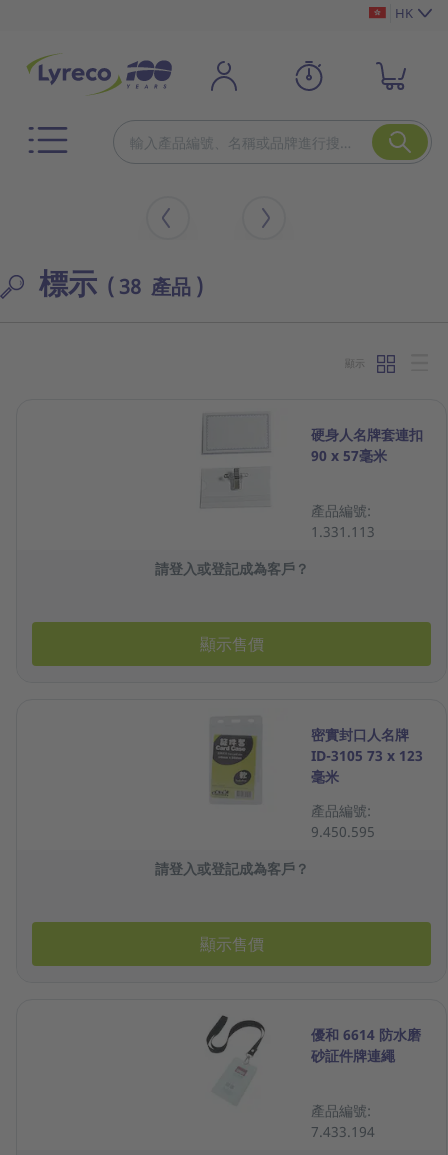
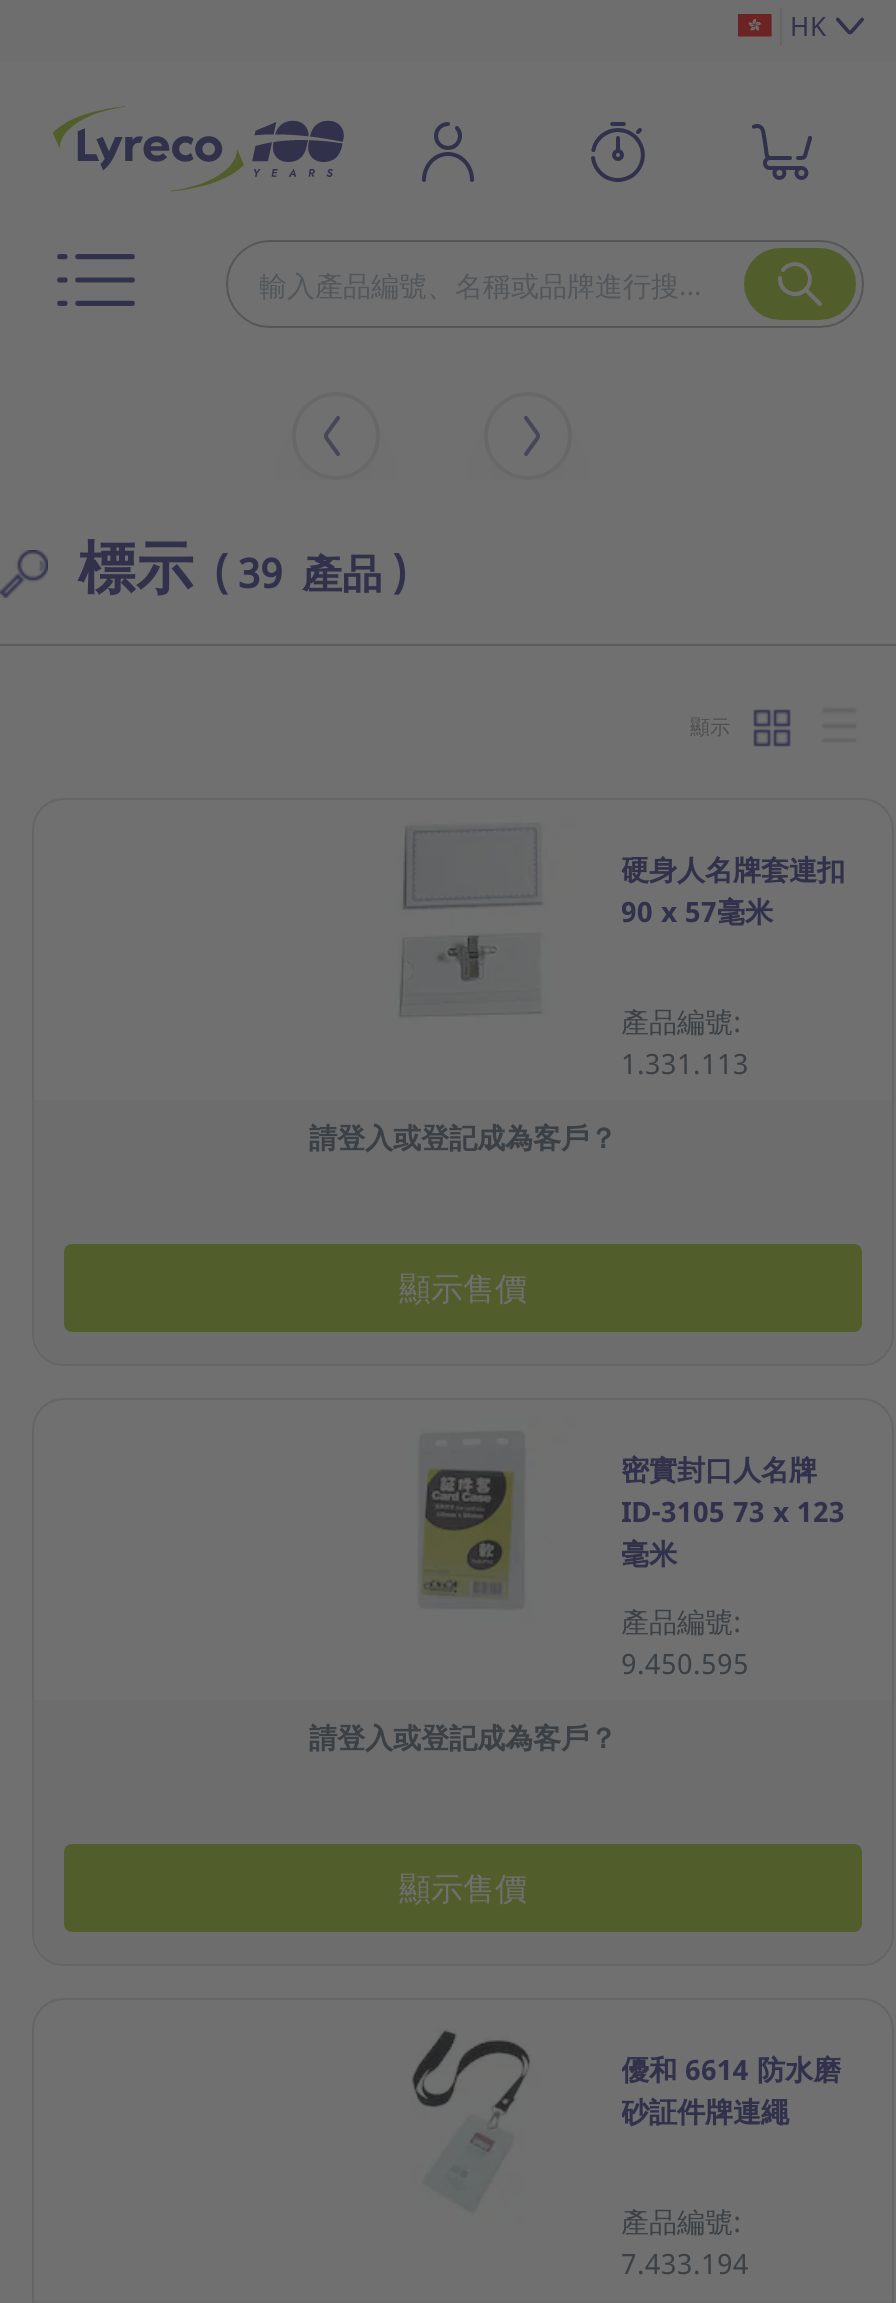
- 標示 ( 38 產品 )
+ 標示 ( 39 產品 )
